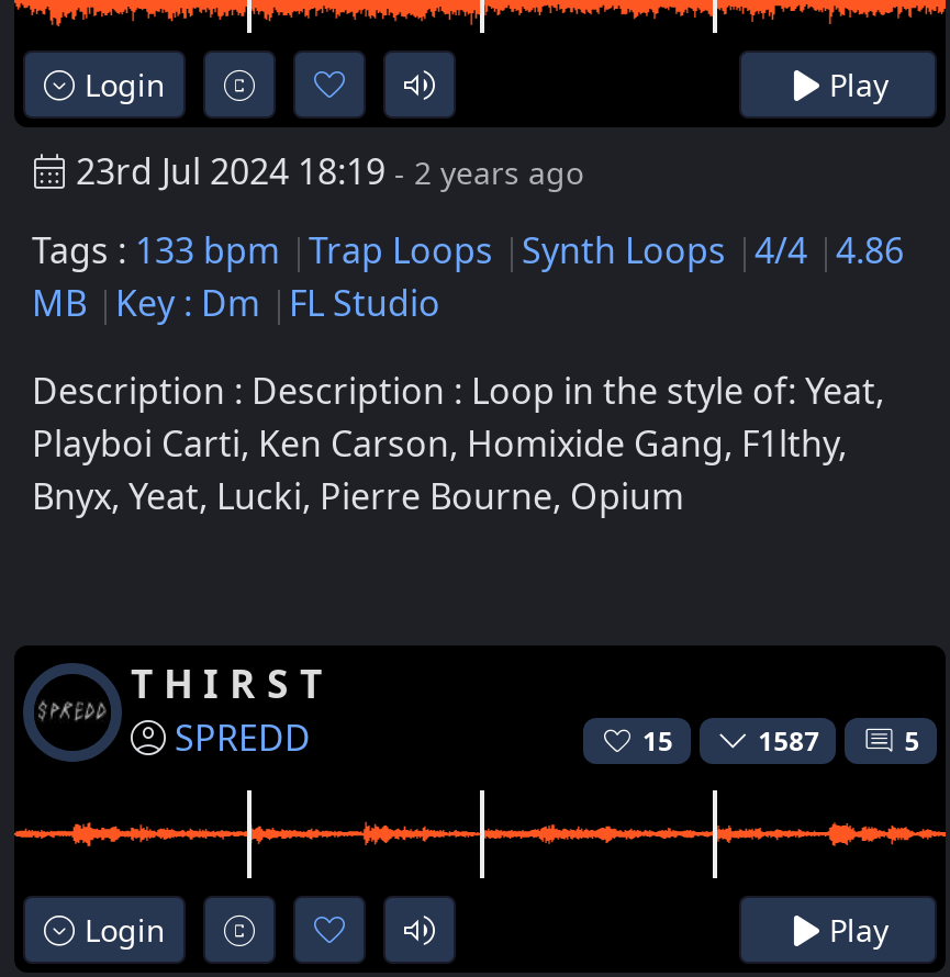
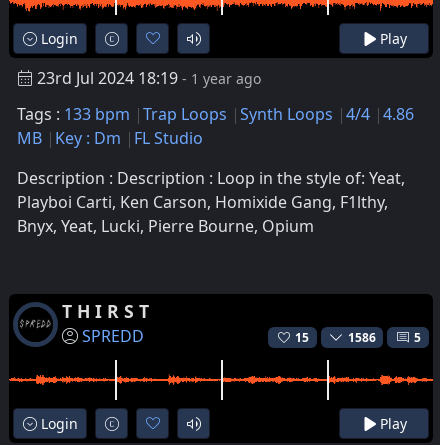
- 23rd Jul 2024 18:19 - 2 years ago
+ 23rd Jul 2024 18:19 - 1 year ago

- 1587
+ 1586
